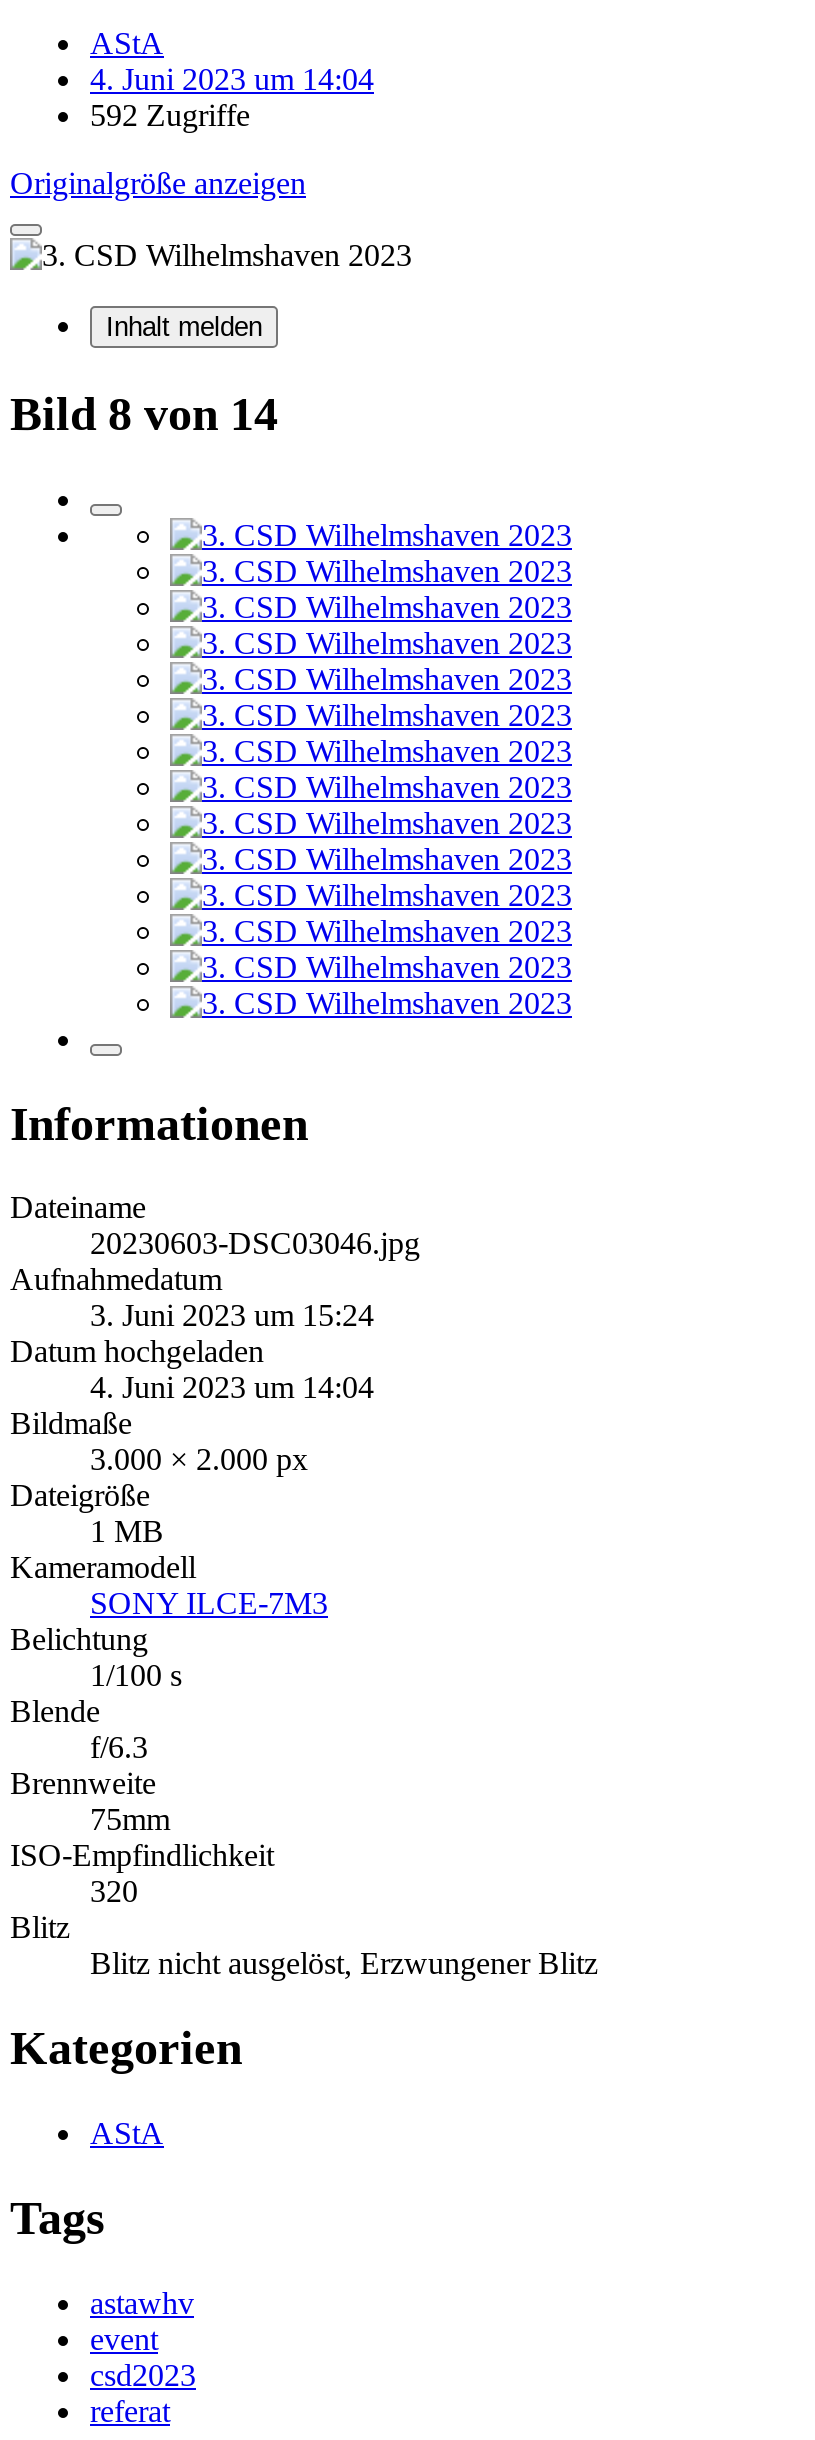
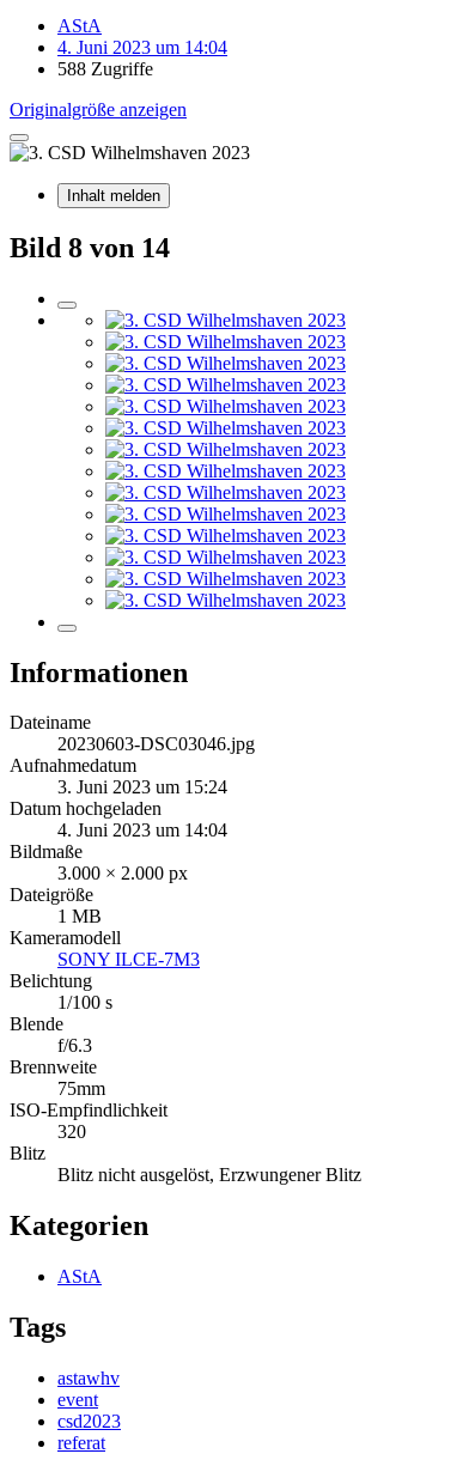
- 592 Zugriffe
+ 588 Zugriffe
